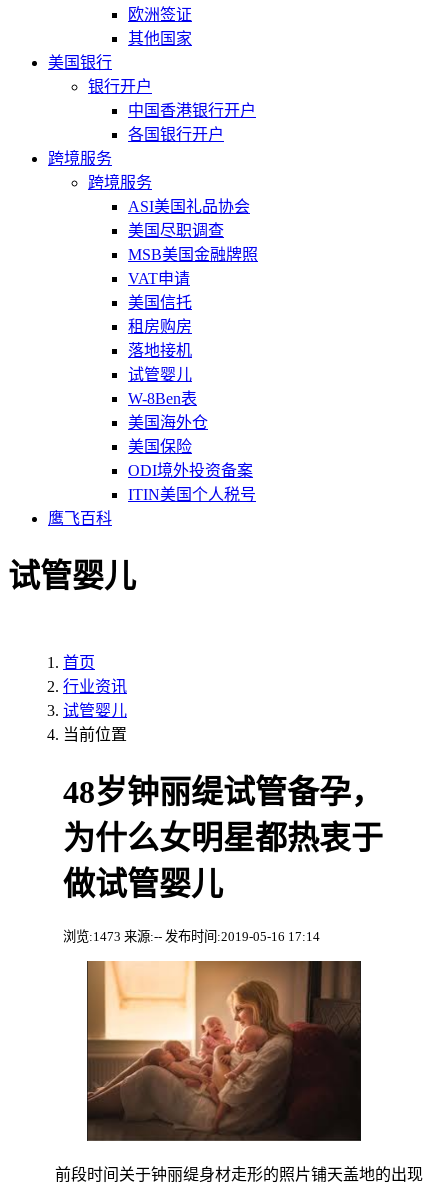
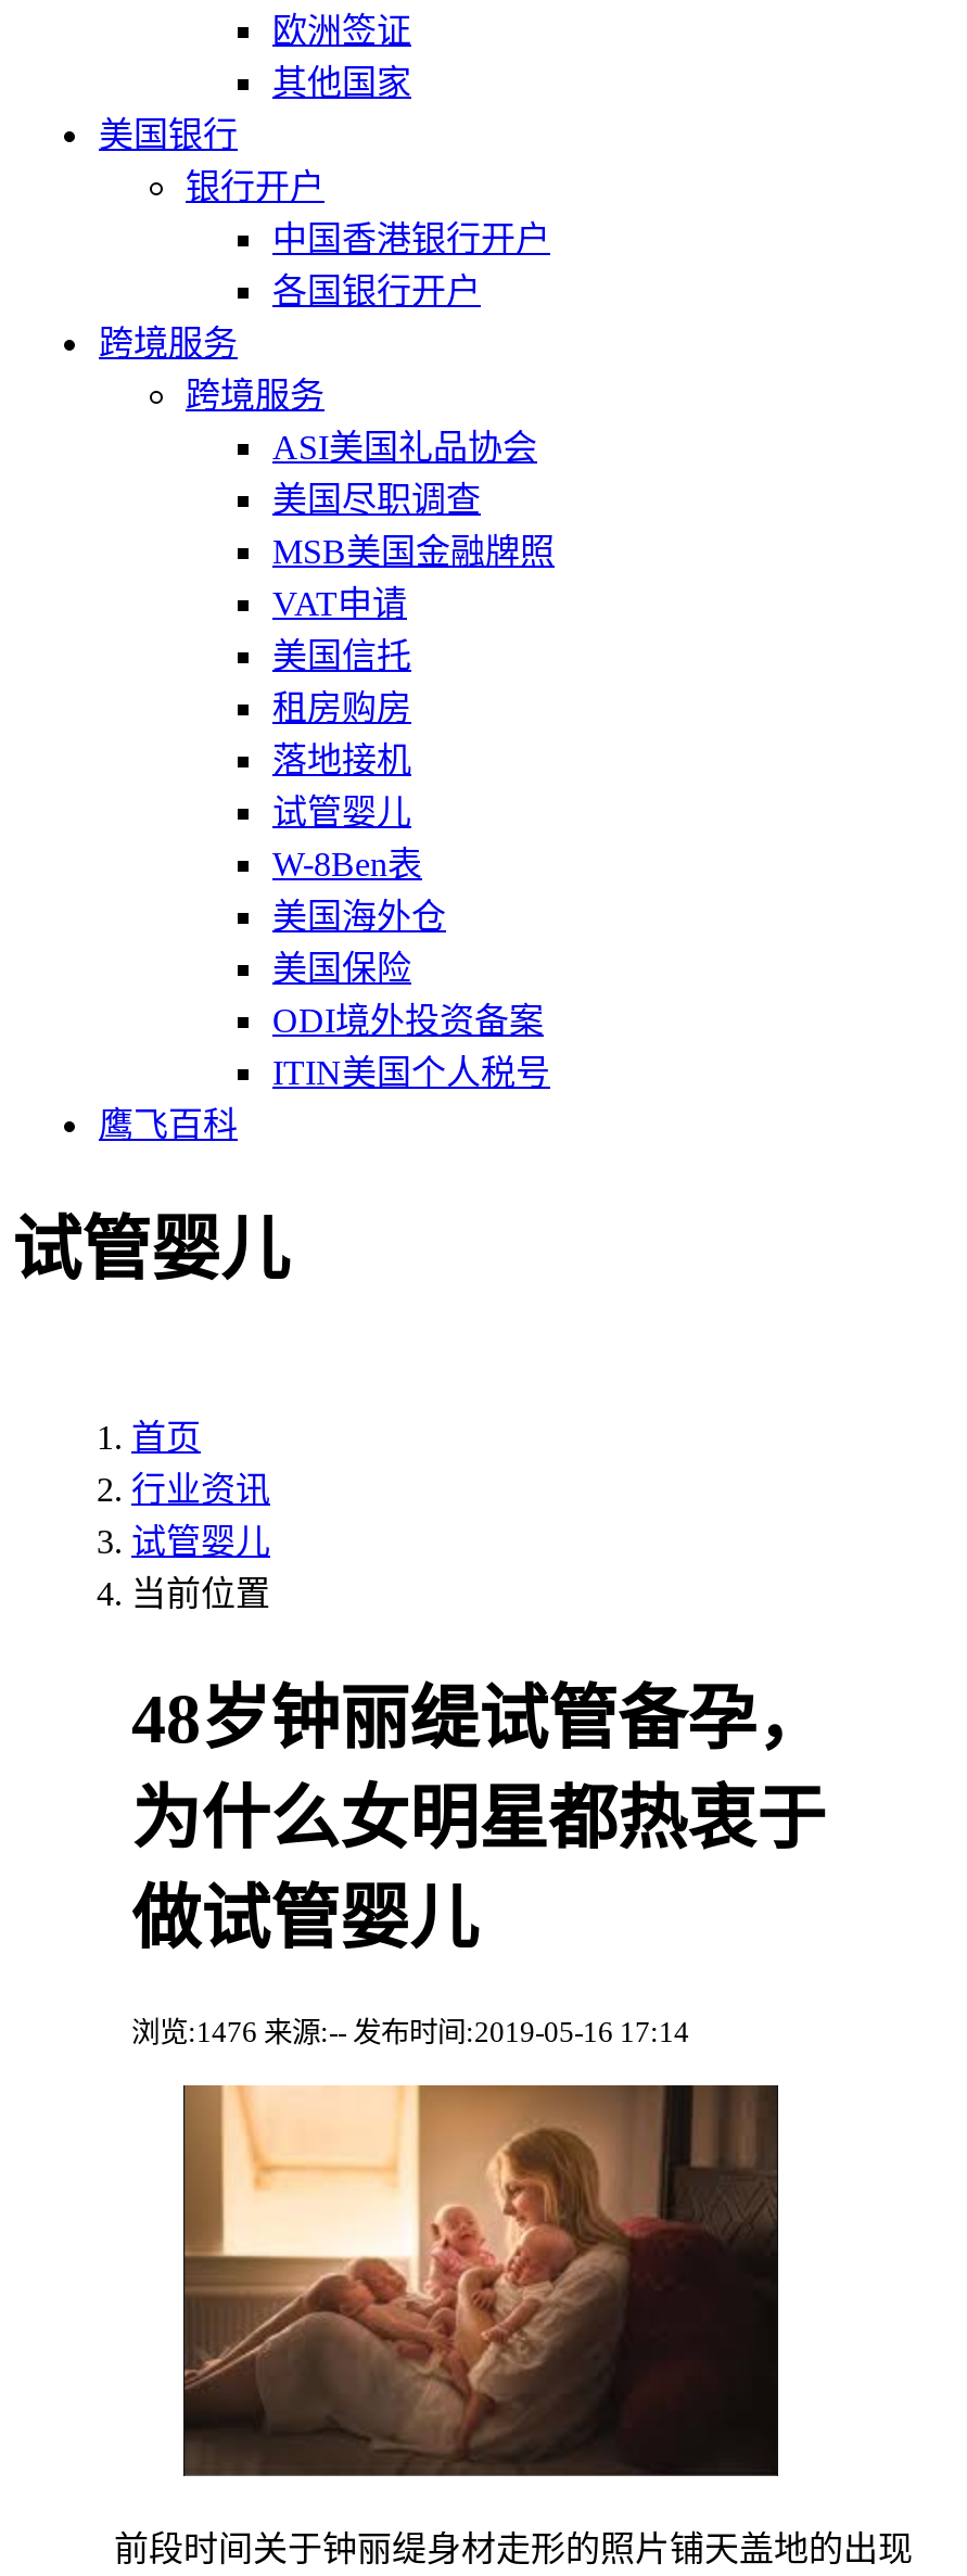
- 浏览:1473 来源:-- 发布时间:2019-05-16 17:14
+ 浏览:1476 来源:-- 发布时间:2019-05-16 17:14
